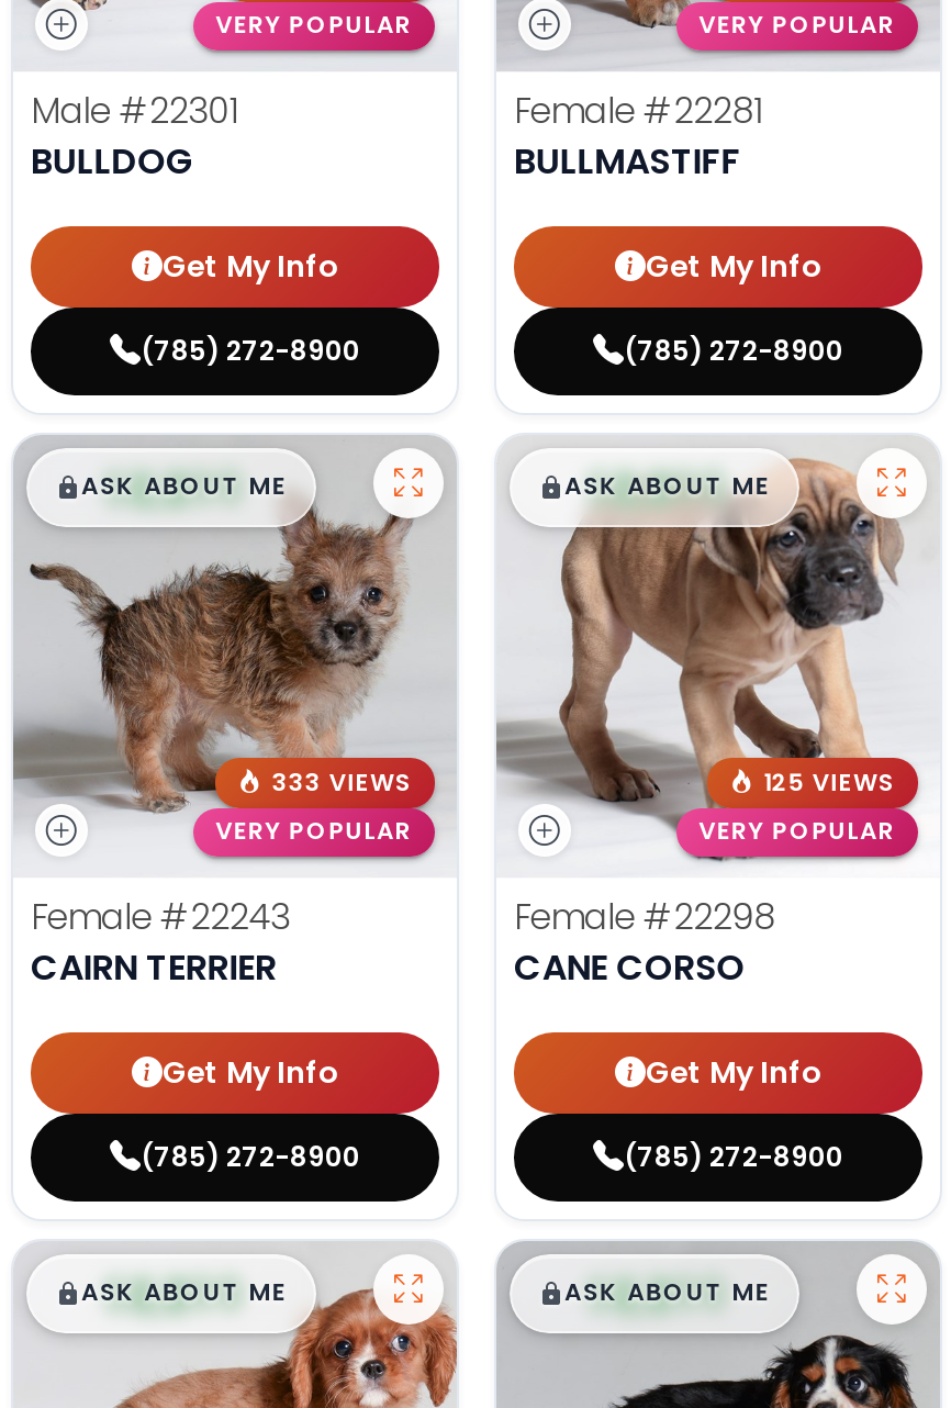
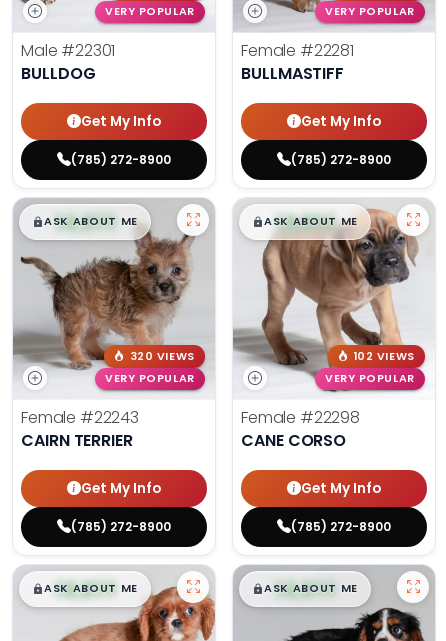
- 333 VIEWS
+ 320 VIEWS

- 125 VIEWS
+ 102 VIEWS
